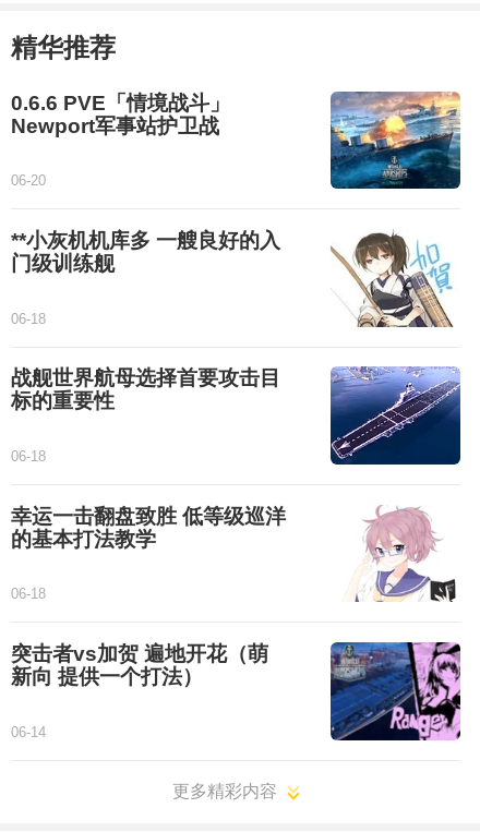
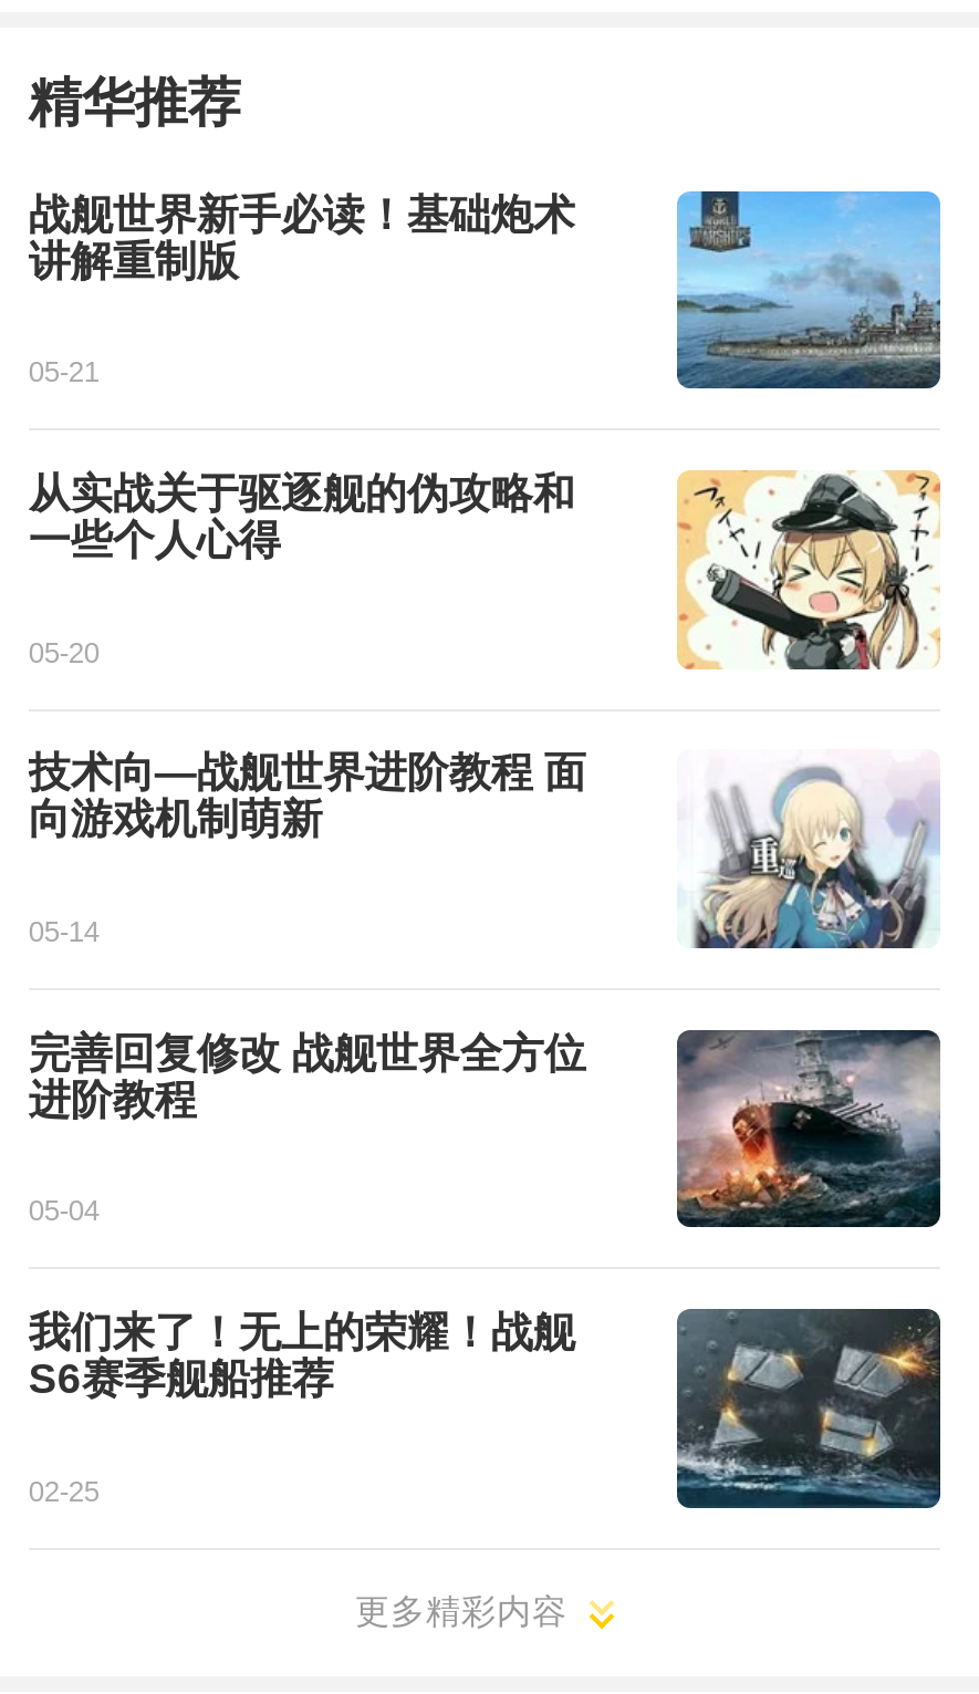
- 0.6.6 PVE「情境战斗」
- Newport军事站护卫战
+ 战舰世界新手必读！基础炮术
+ 讲解重制版

- [image]
+ [image]

- 06-20
+ 05-21

- **小灰机机库多 一艘良好的入
- 门级训练舰
+ 从实战关于驱逐舰的伪攻略和
+ 一些个人心得

- [image]
+ [image]

- 06-18
+ 05-20

- 战舰世界航母选择首要攻击目
- 标的重要性
+ 技术向—战舰世界进阶教程 面
+ 向游戏机制萌新

- [image]
+ [image]

- 06-18
+ 05-14

- 幸运一击翻盘致胜 低等级巡洋
- 的基本打法教学
+ 完善回复修改 战舰世界全方位
+ 进阶教程

- [image]
+ [image]

- 06-18
+ 05-04

- 突击者vs加贺 遍地开花（萌
- 新向 提供一个打法）
+ 我们来了！无上的荣耀！战舰
+ S6赛季舰船推荐

- [image]
+ [image]

- 06-14
+ 02-25
